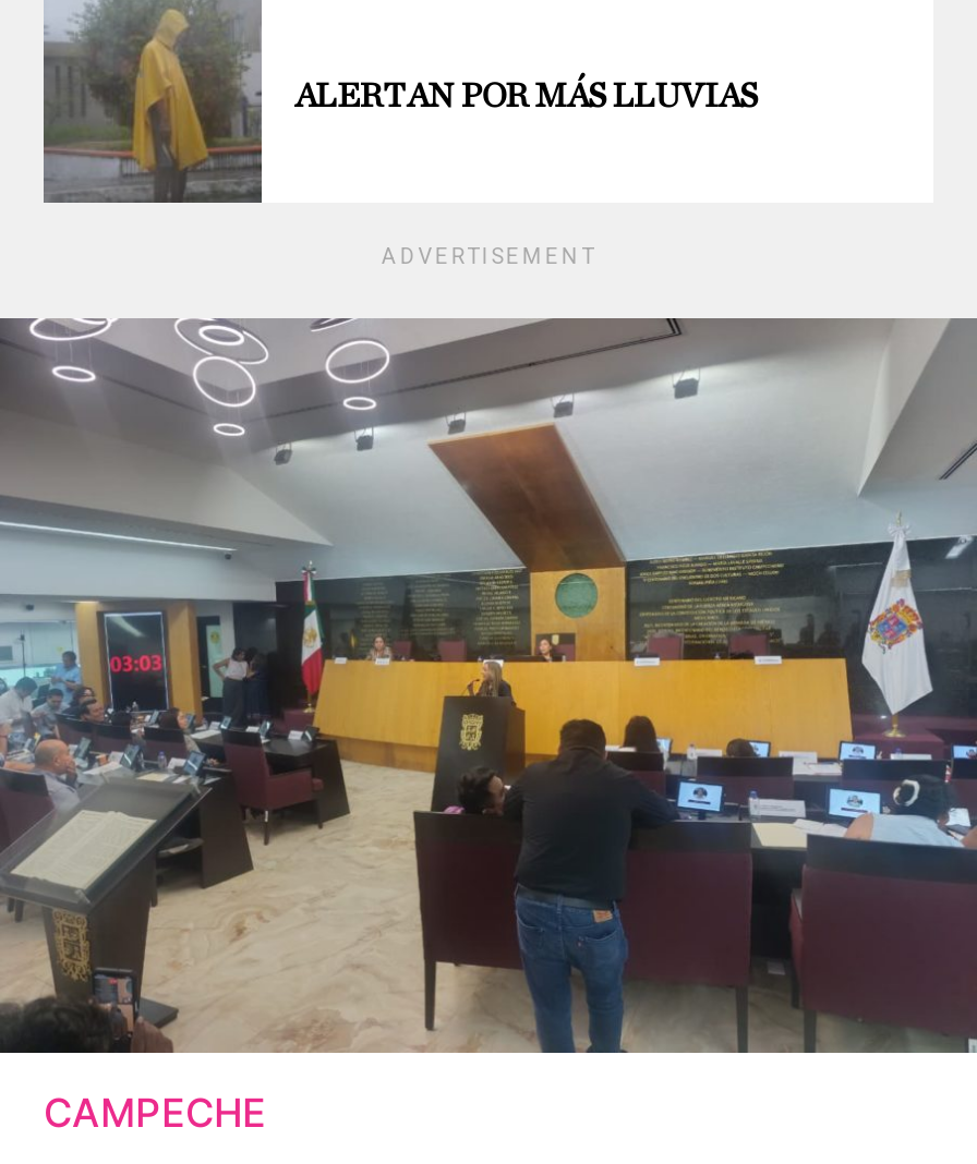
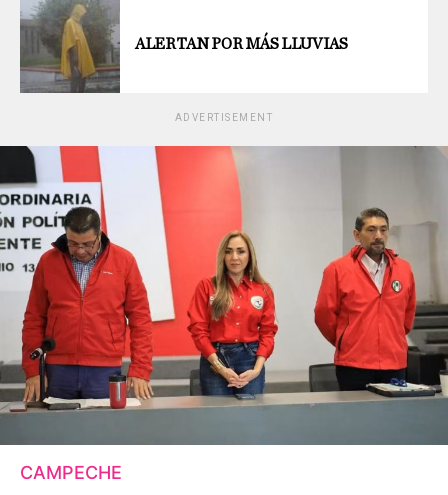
- [image]
+ [image]
